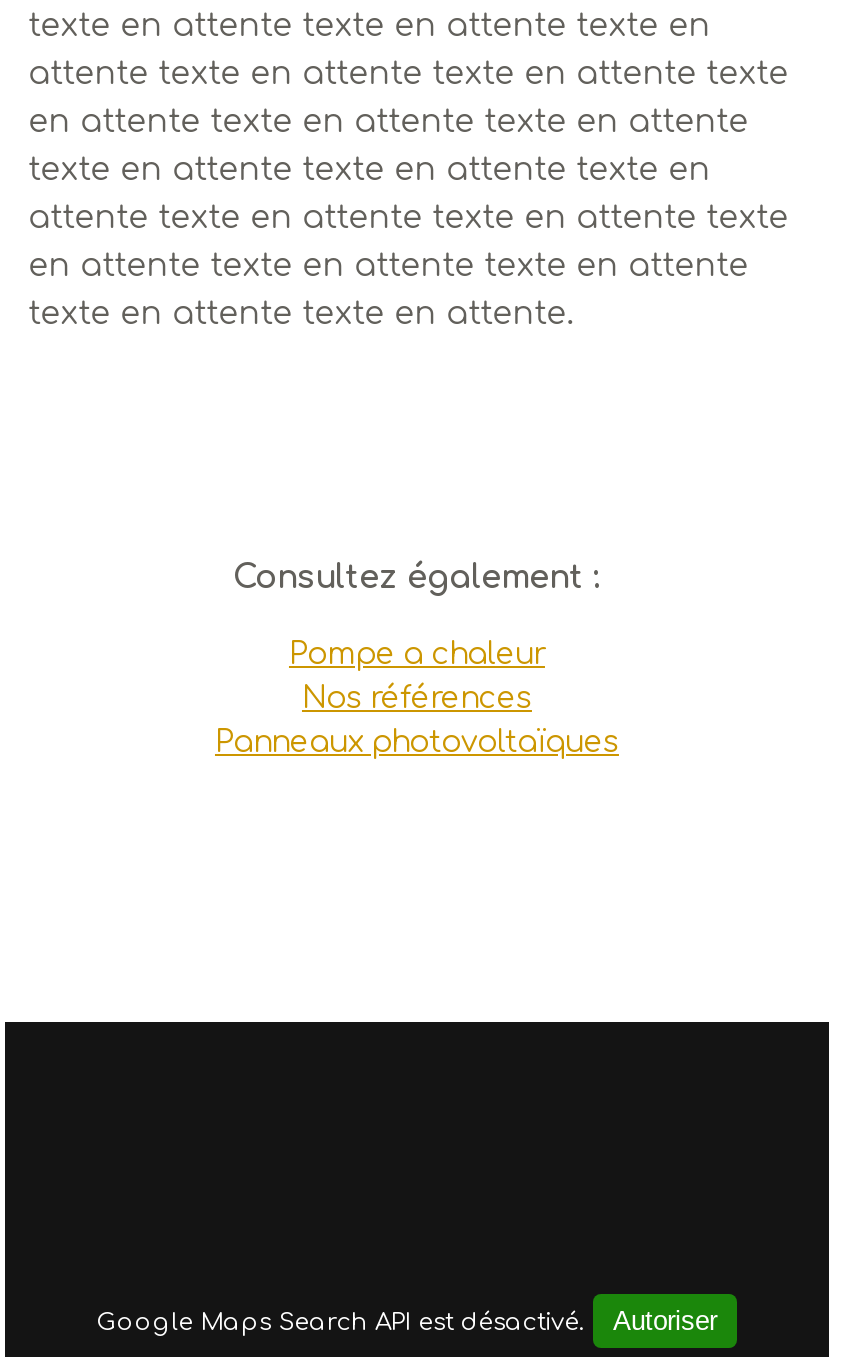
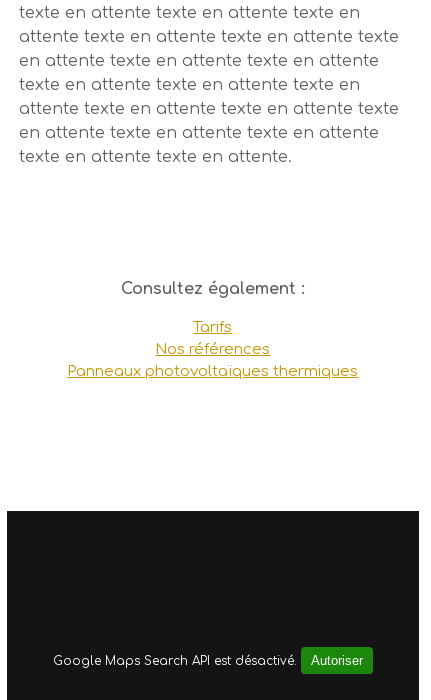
- Pompe a chaleur
+ Tarifs

- Panneaux photovoltaïques
+ Panneaux photovoltaïques thermiques
